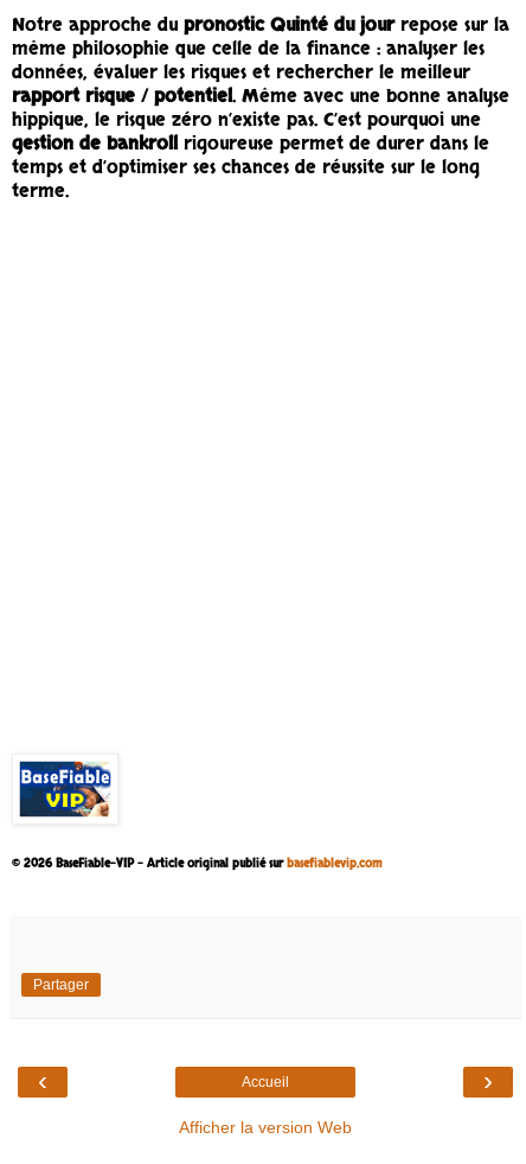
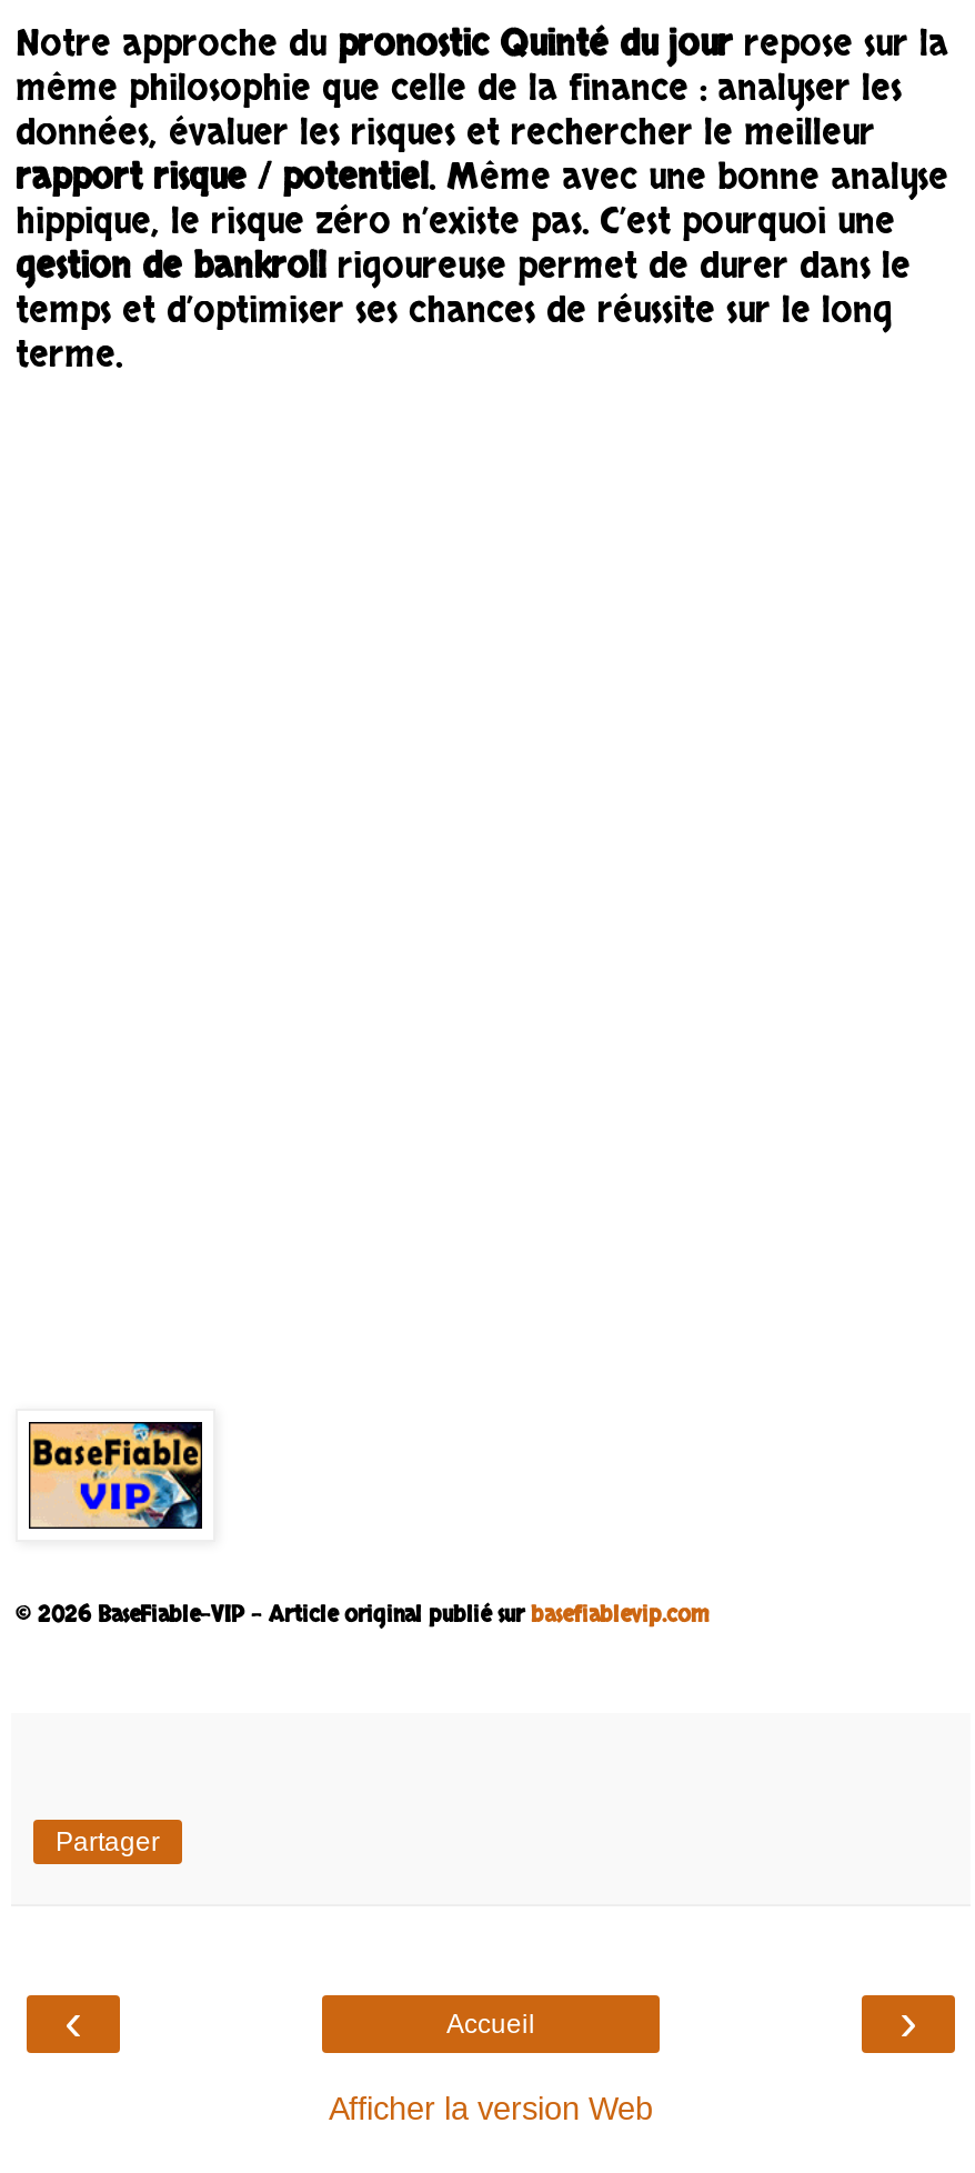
- [image]
+ [image]
